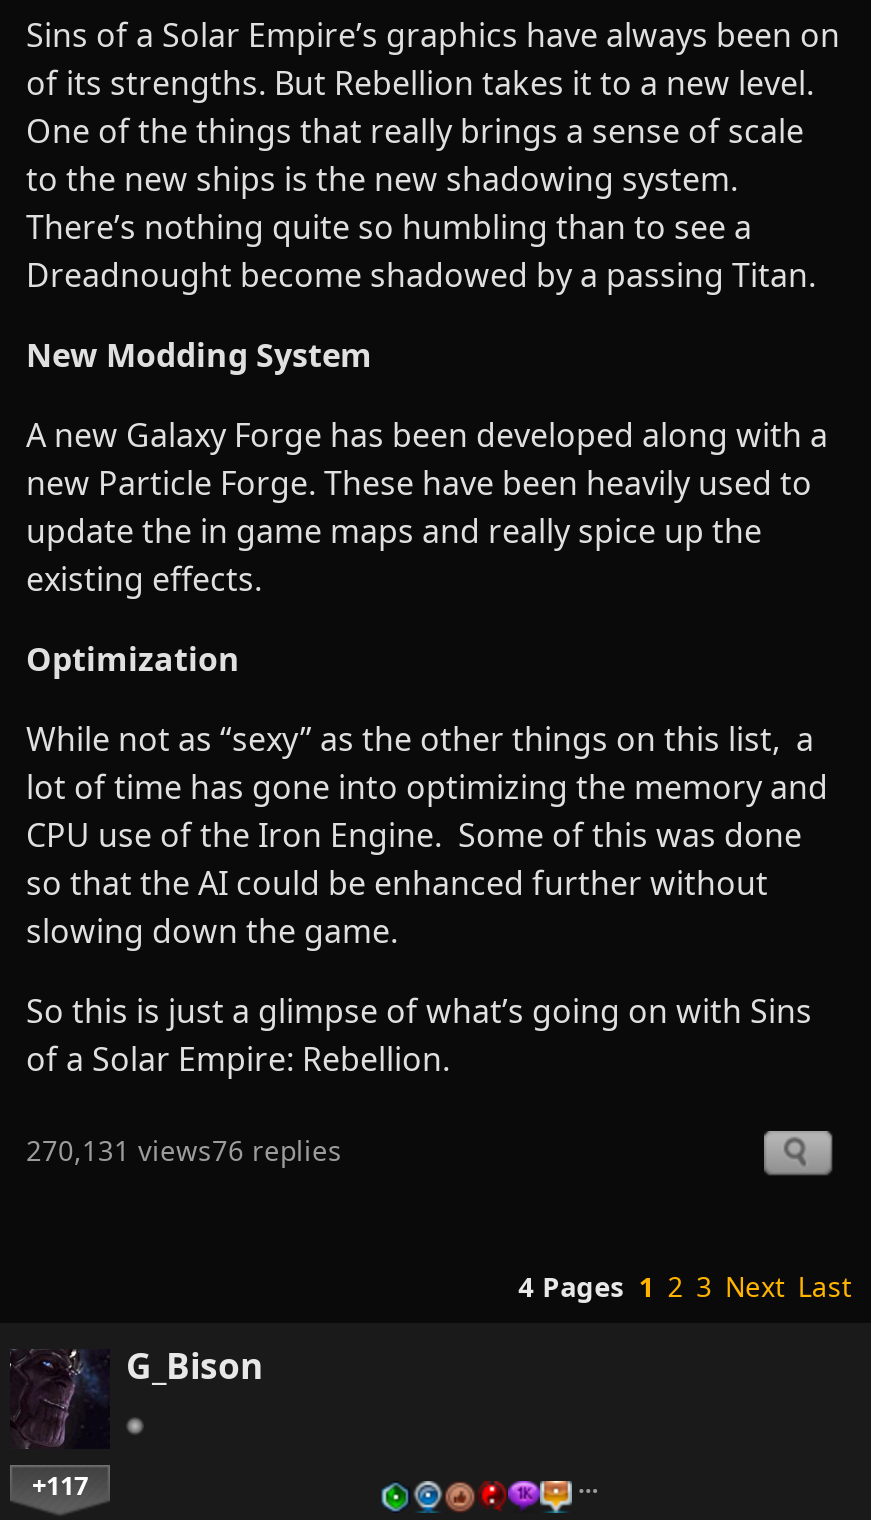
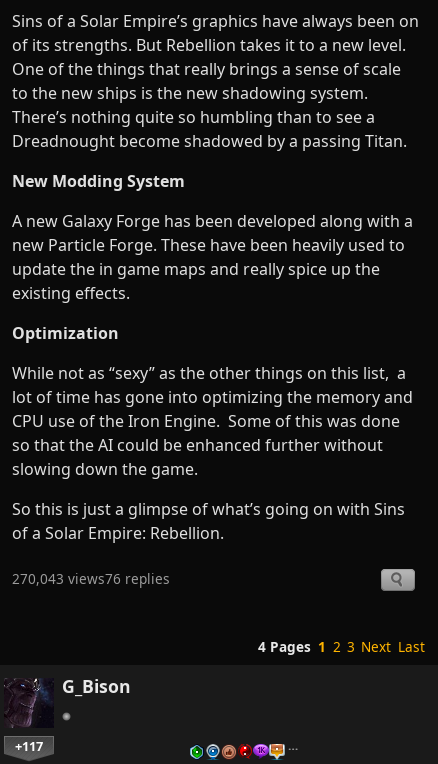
- 270,131 views76 replies
+ 270,043 views76 replies
